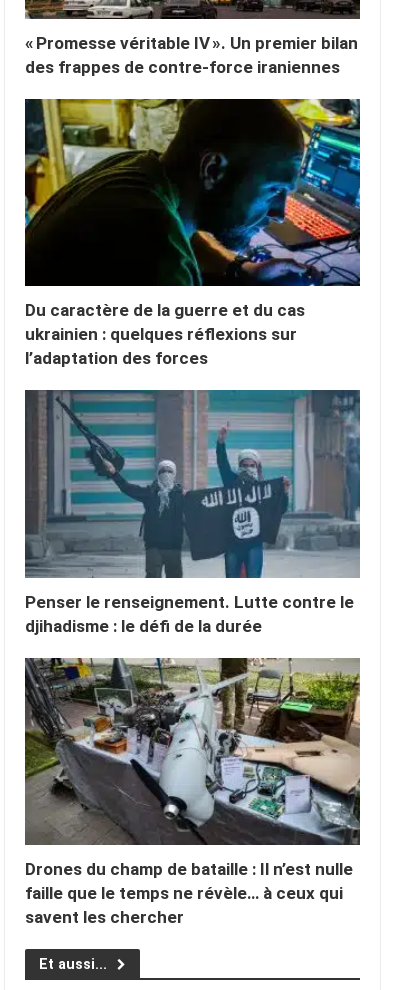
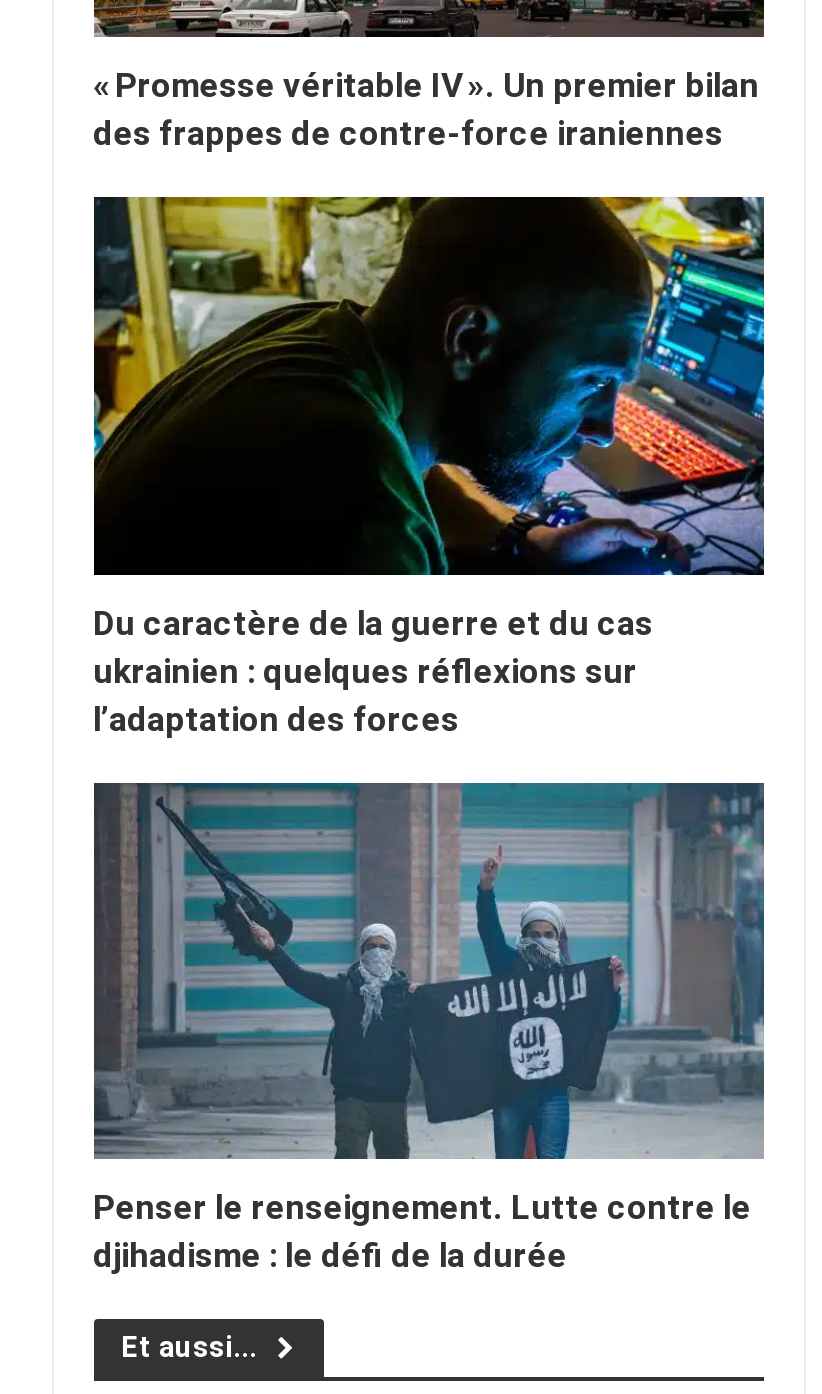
- [image]
- Drones du champ de bataille : Il n’est nulle
- faille que le temps ne révèle… à ceux qui
- savent les chercher
